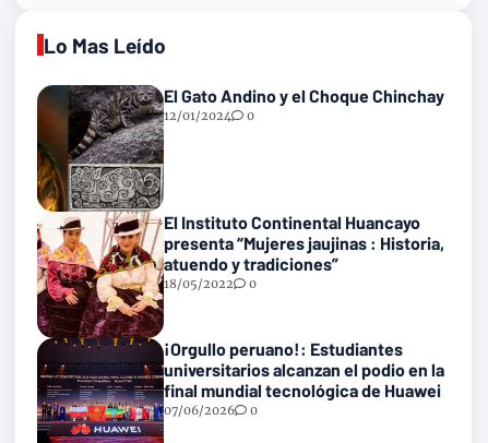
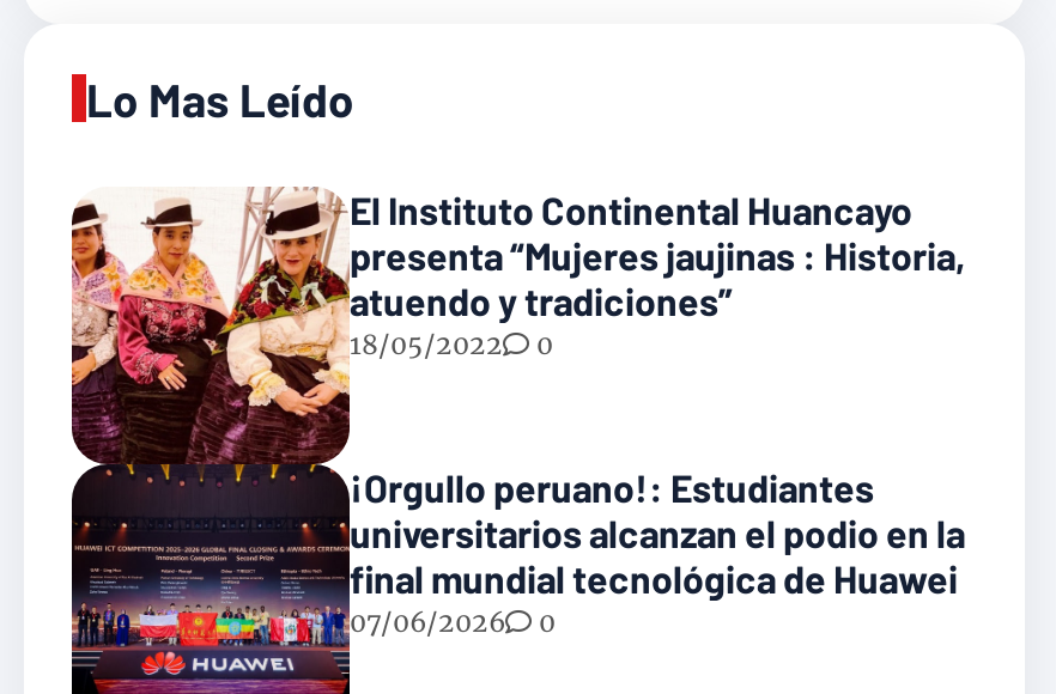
- [image]
+ [image]

- El Gato Andino y el Choque Chinchay
- 12/01/2024
- 0
